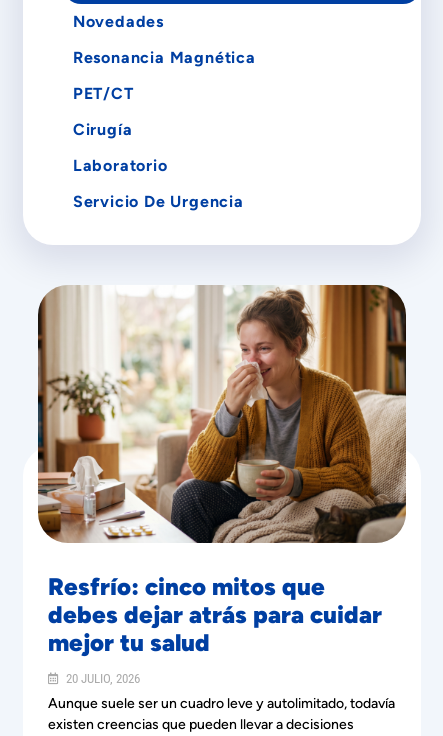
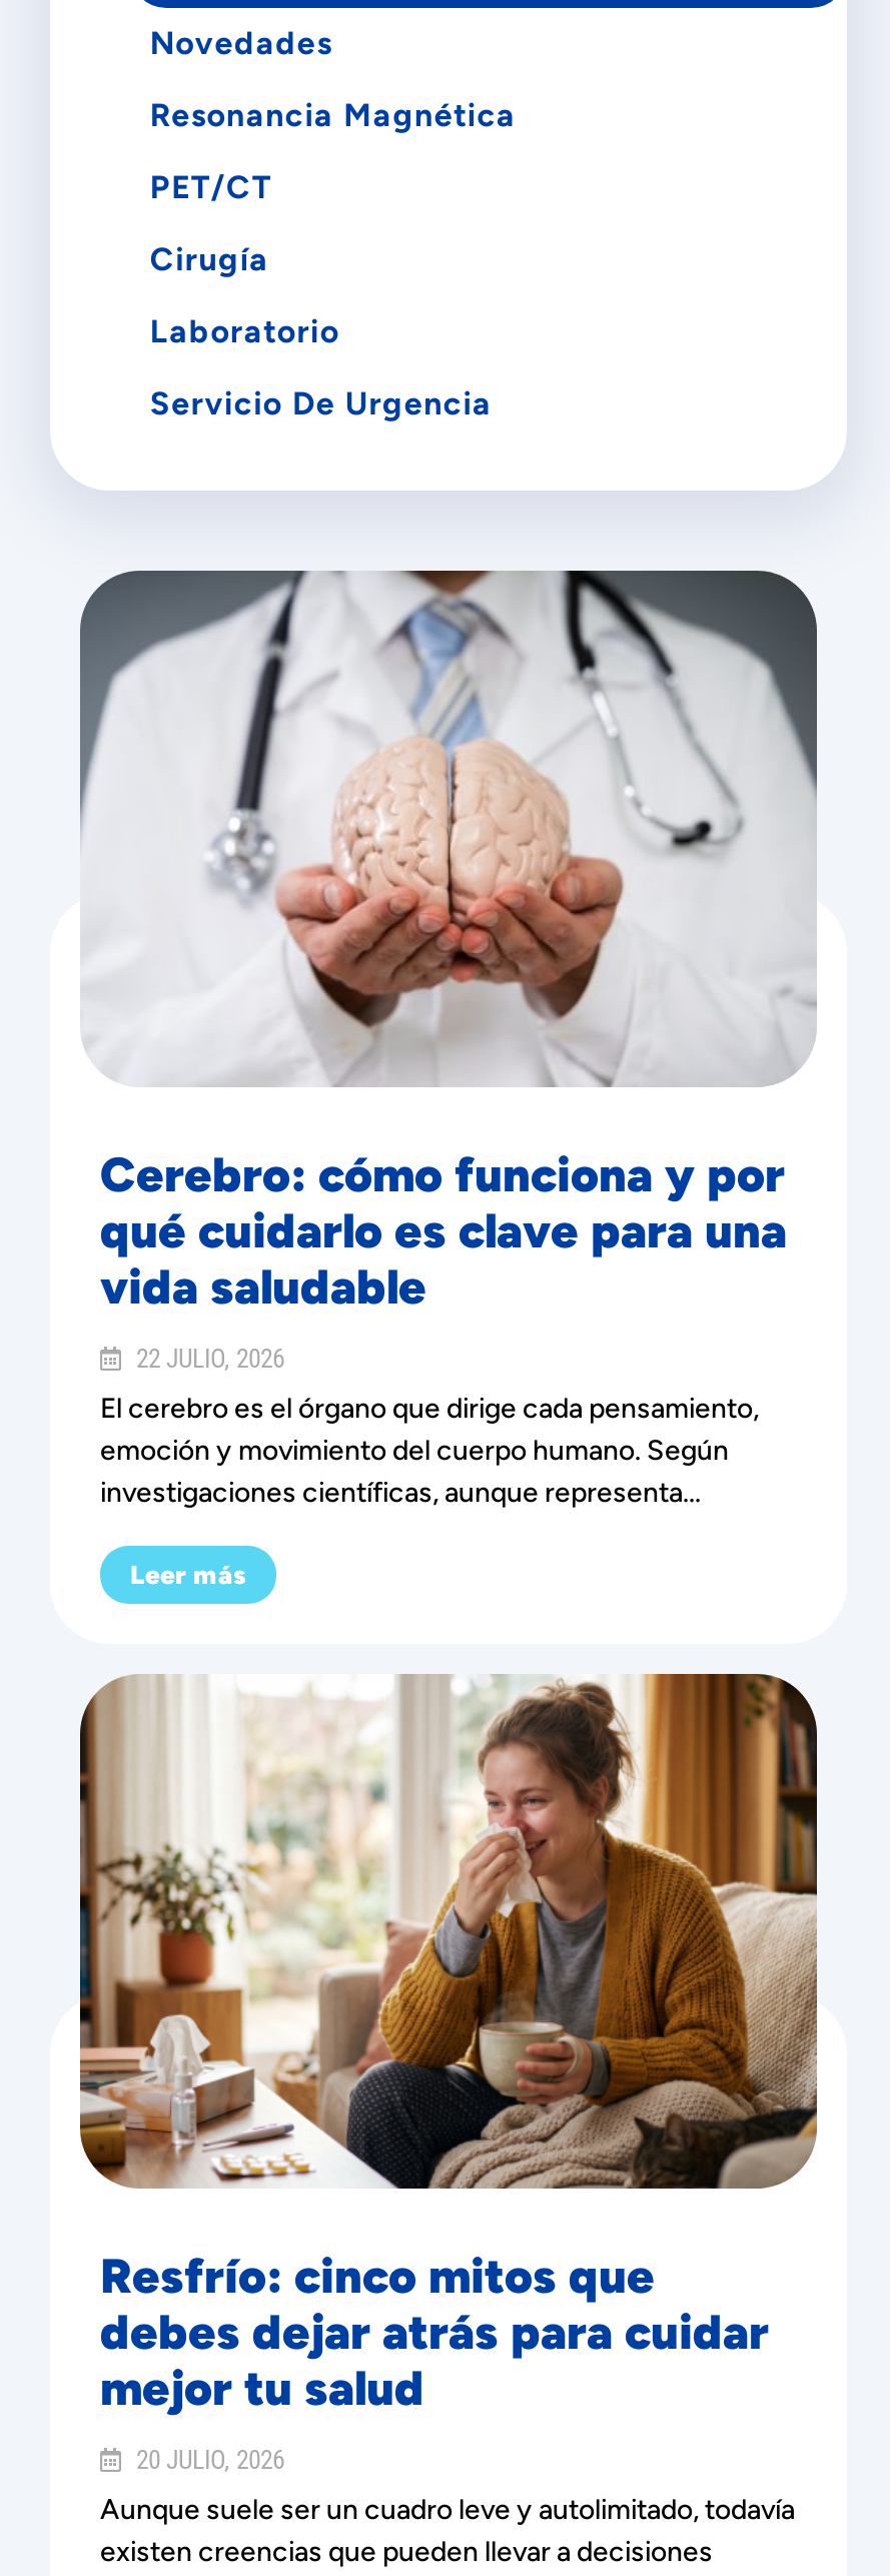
+ [image]
+ Cerebro: cómo funciona y por
+ qué cuidarlo es clave para una
+ vida saludable
+ 22 JULIO, 2026
+ El cerebro es el órgano que dirige cada pensamiento,
+ emoción y movimiento del cuerpo humano. Según
+ investigaciones científicas, aunque representa...
+ Leer más
